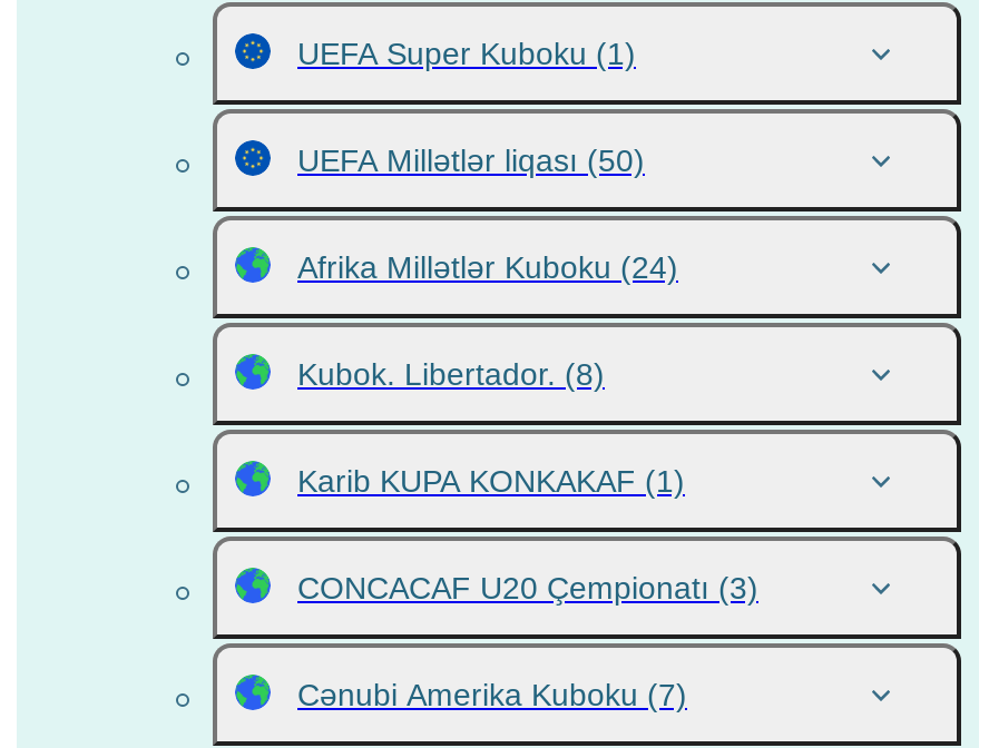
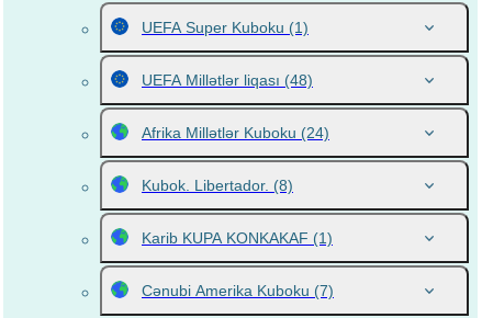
- UEFA Millətlər liqası (50)
+ UEFA Millətlər liqası (48)

- CONCACAF U20 Çempionatı (3)
